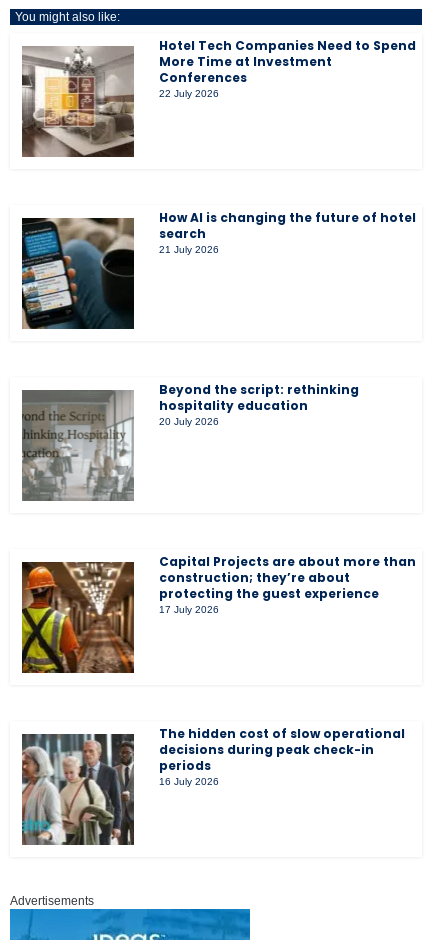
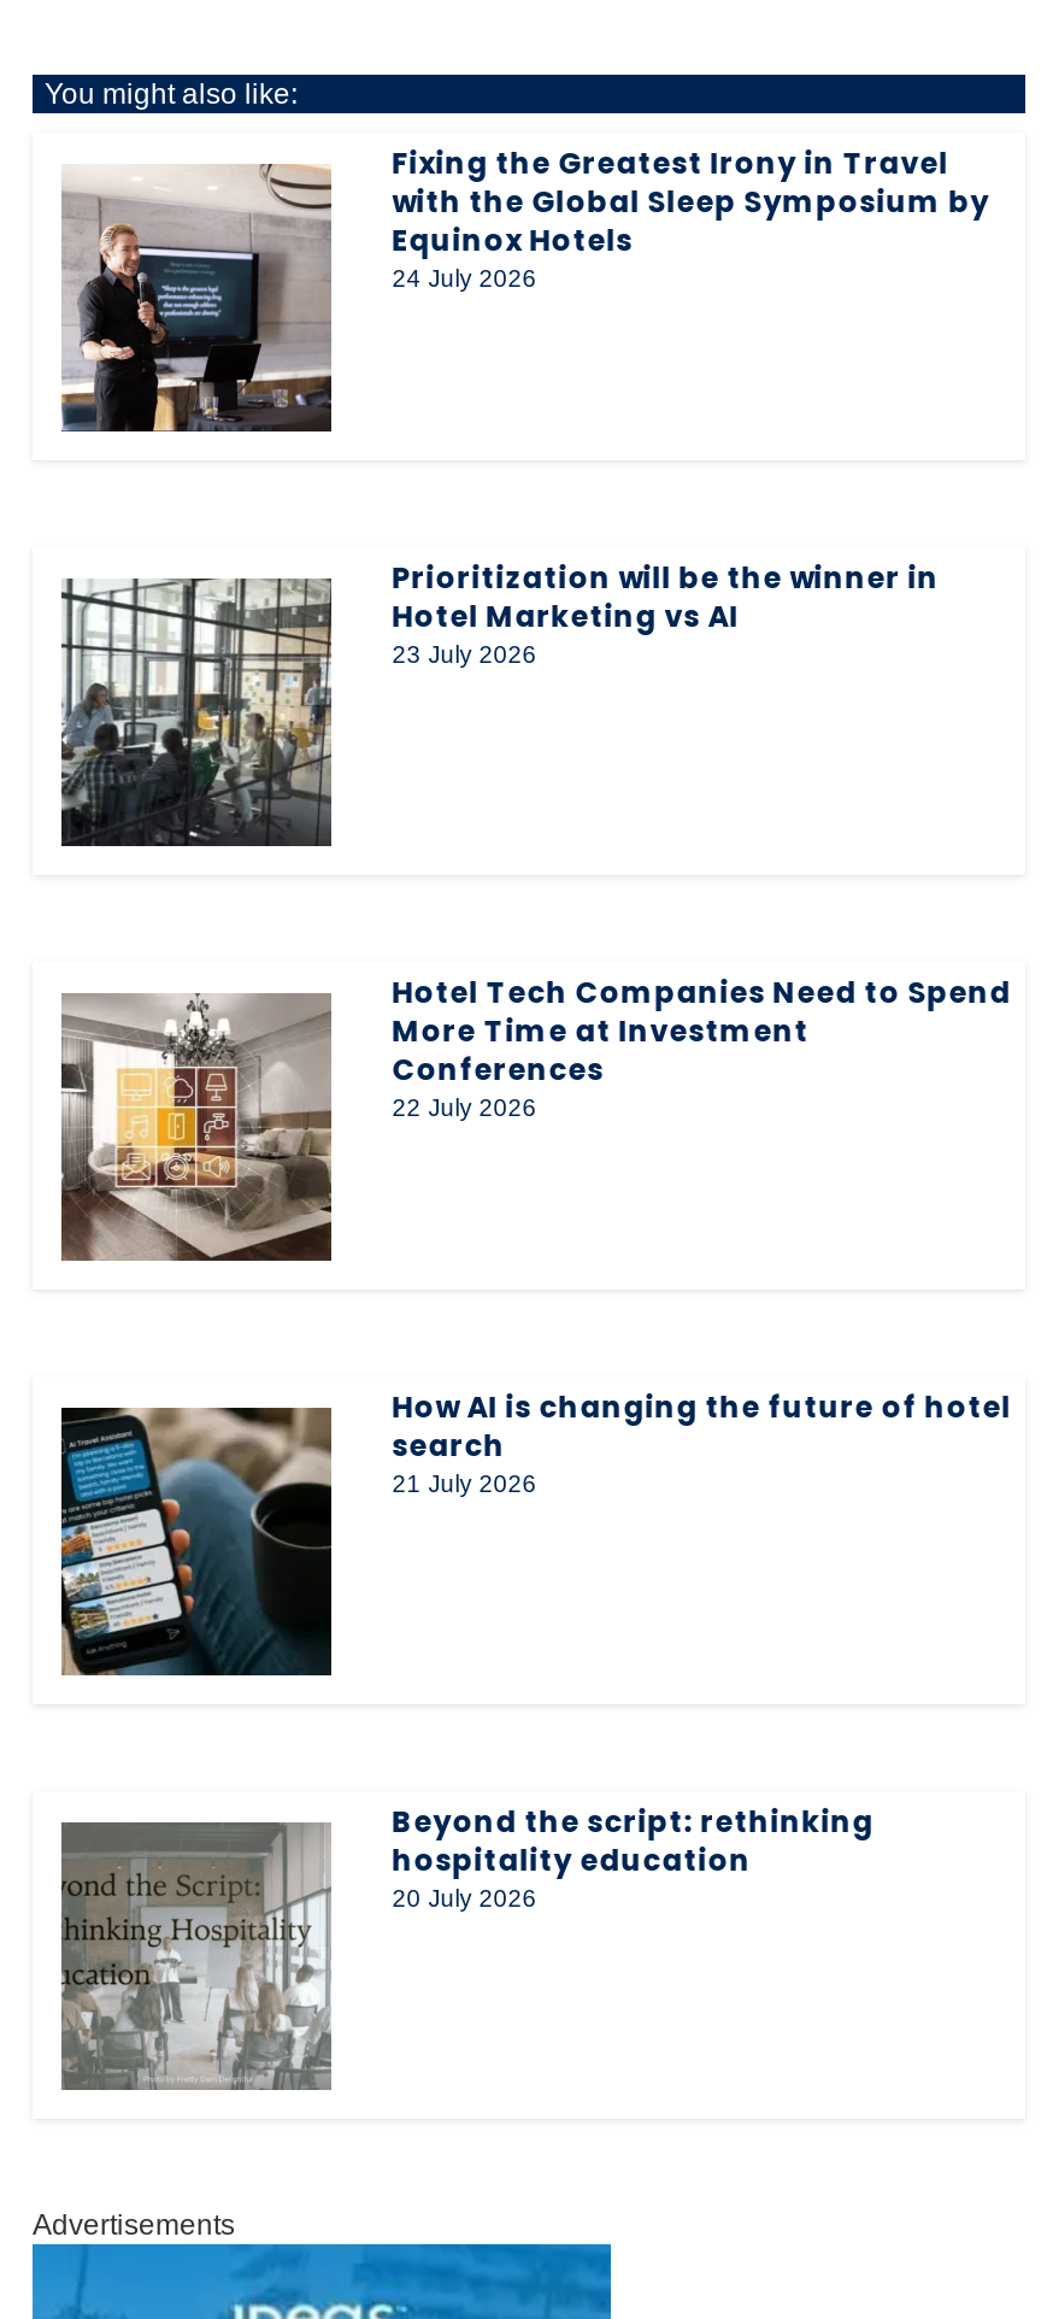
+ [image]
+ Fixing the Greatest Irony in Travel
+ with the Global Sleep Symposium by
+ Equinox Hotels
+ 24 July 2026

+ [image]
+ Prioritization will be the winner in
+ Hotel Marketing vs AI
+ 23 July 2026

moved down: [image] | Hotel Tech Companies Need to Spend | More Time at Investment | ... | hospitality education | 20 July 2026

moved down: [image]

- [image]
- Capital Projects are about more than
- construction; they’re about
- protecting the guest experience
- 17 July 2026

- [image]
- The hidden cost of slow operational
- decisions during peak check-in
- periods
- 16 July 2026
